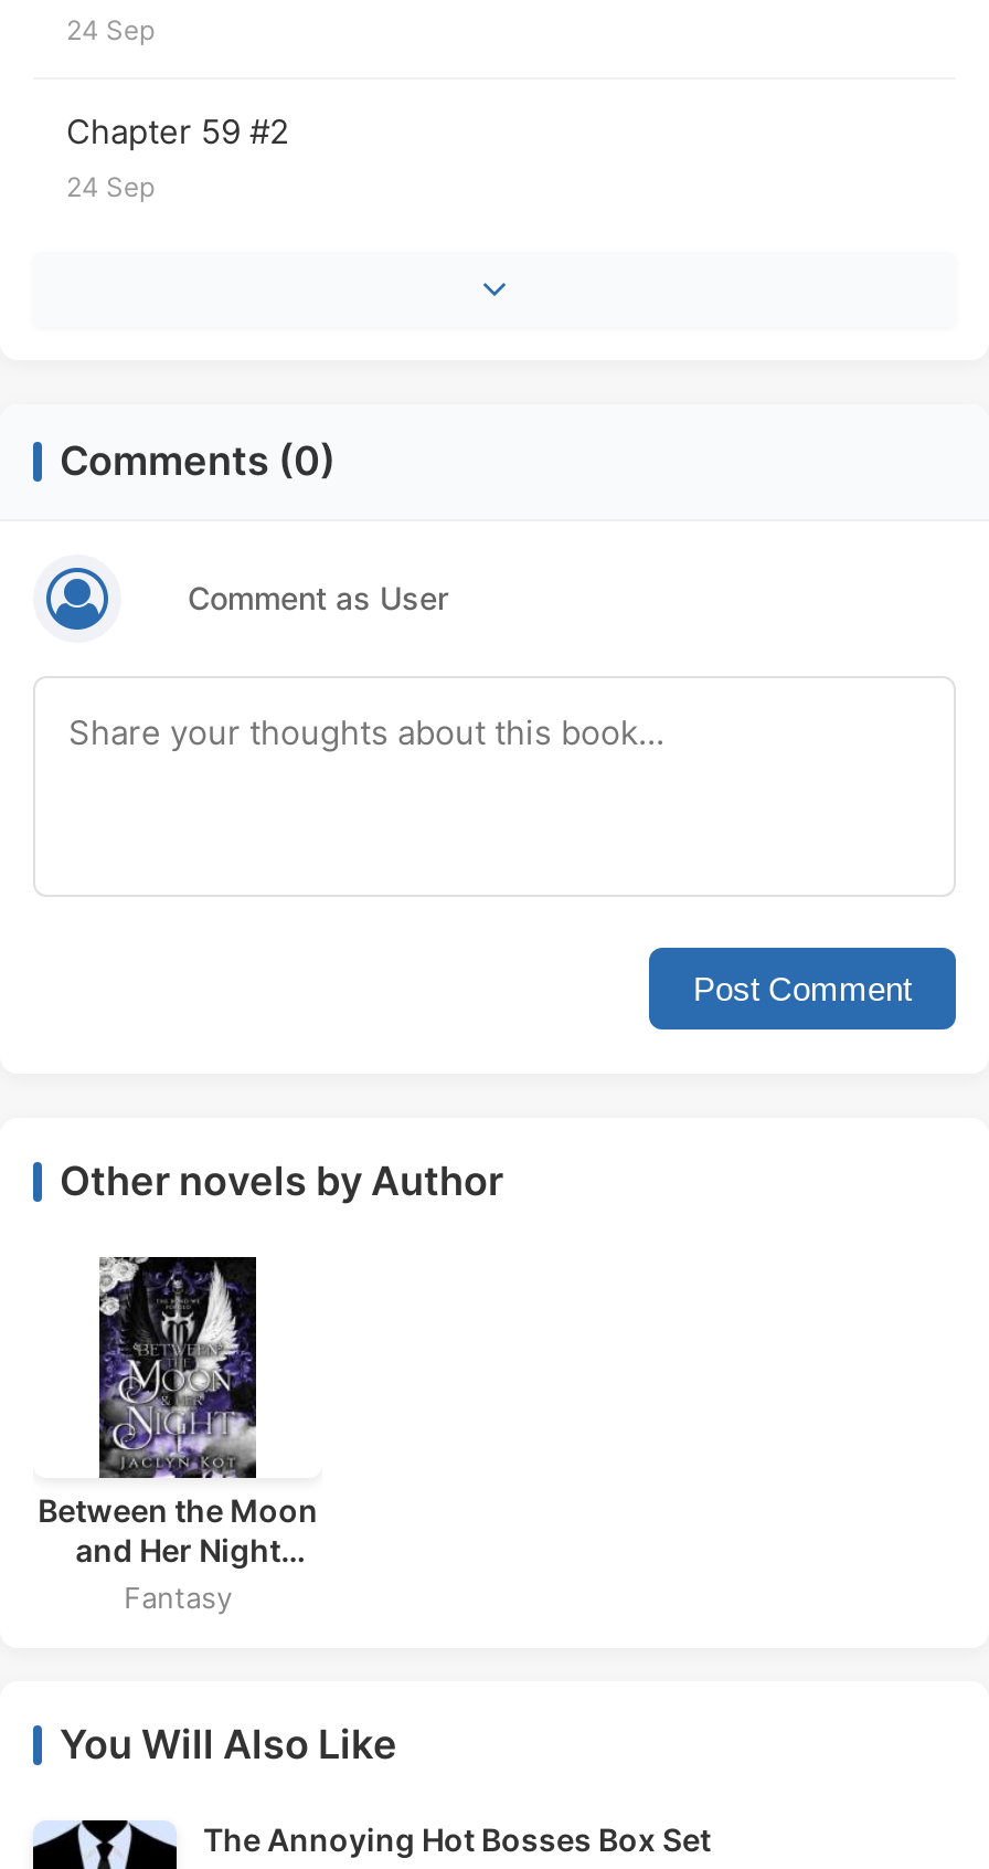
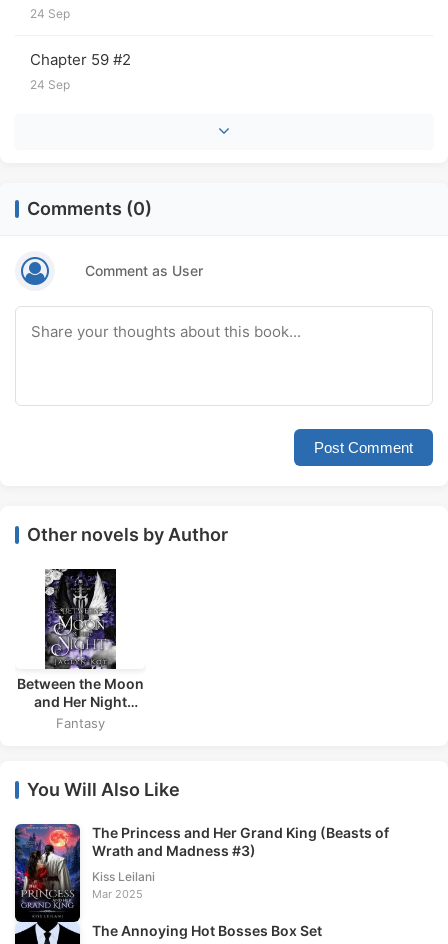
+ [image]
+ The Princess and Her Grand King (Beasts of
+ Wrath and Madness #3)
+ Kiss Leilani
+ Mar 2025
